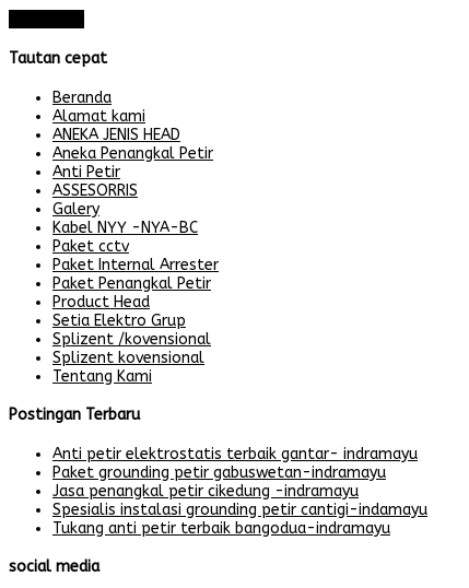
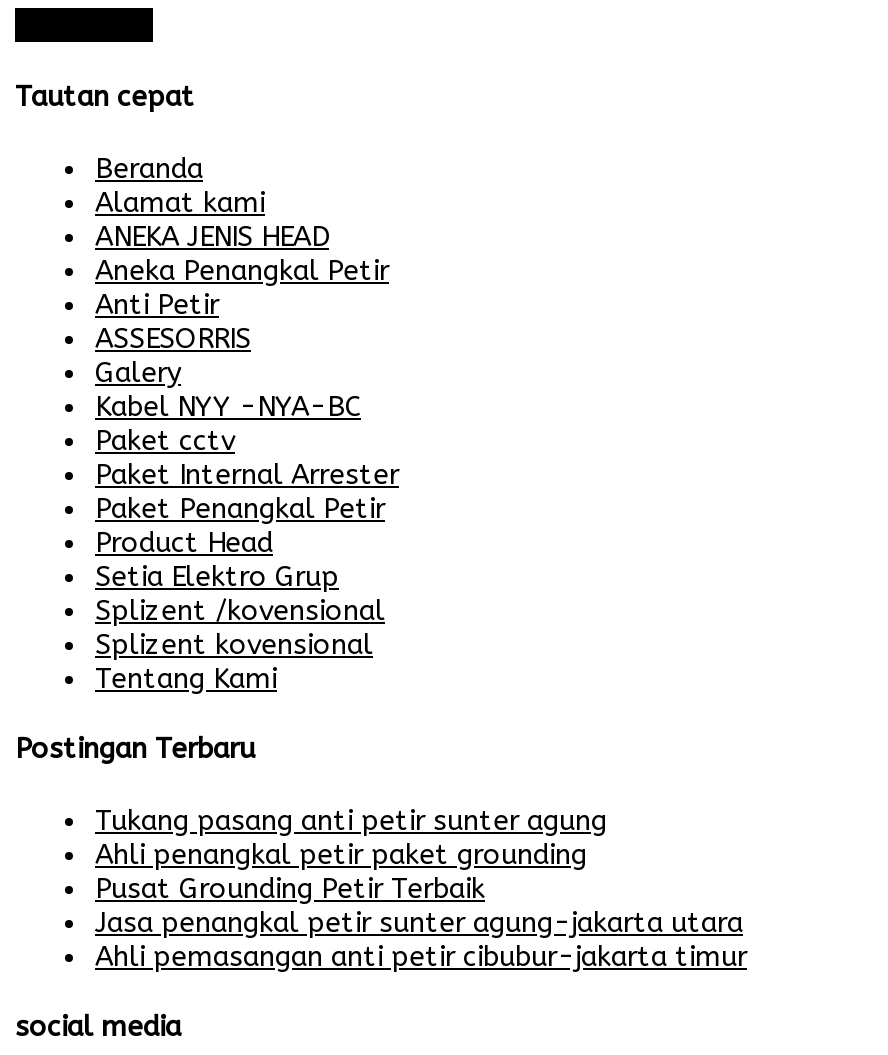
- Anti petir elektrostatis terbaik gantar- indramayu
- Paket grounding petir gabuswetan-indramayu
- Jasa penangkal petir cikedung -indramayu
- Spesialis instalasi grounding petir cantigi-indamayu
- Tukang anti petir terbaik bangodua-indramayu
+ Tukang pasang anti petir sunter agung
+ Ahli penangkal petir paket grounding
+ Pusat Grounding Petir Terbaik
+ Jasa penangkal petir sunter agung-jakarta utara
+ Ahli pemasangan anti petir cibubur-jakarta timur
